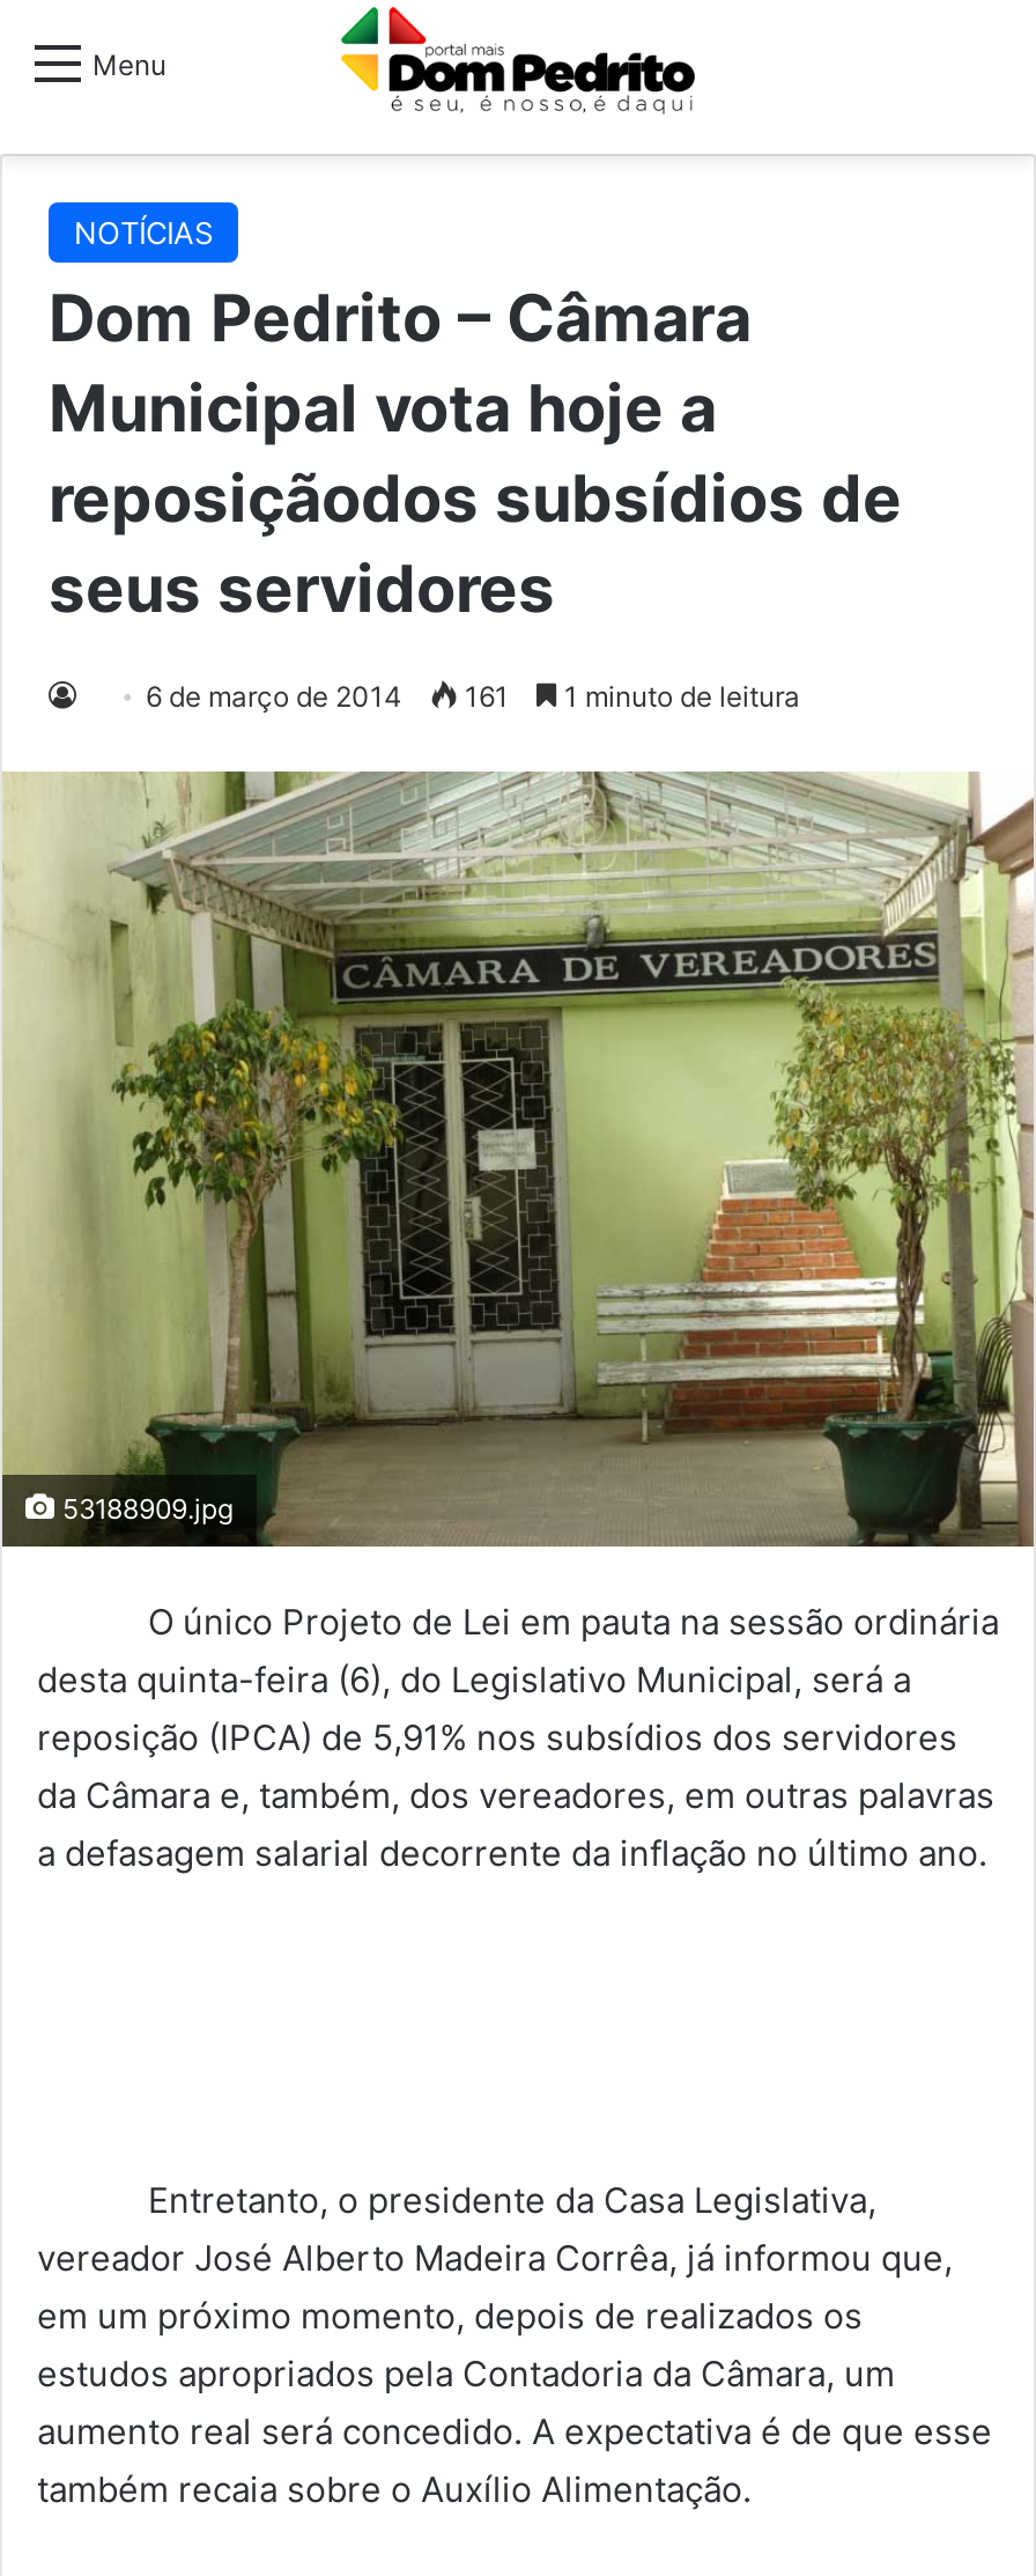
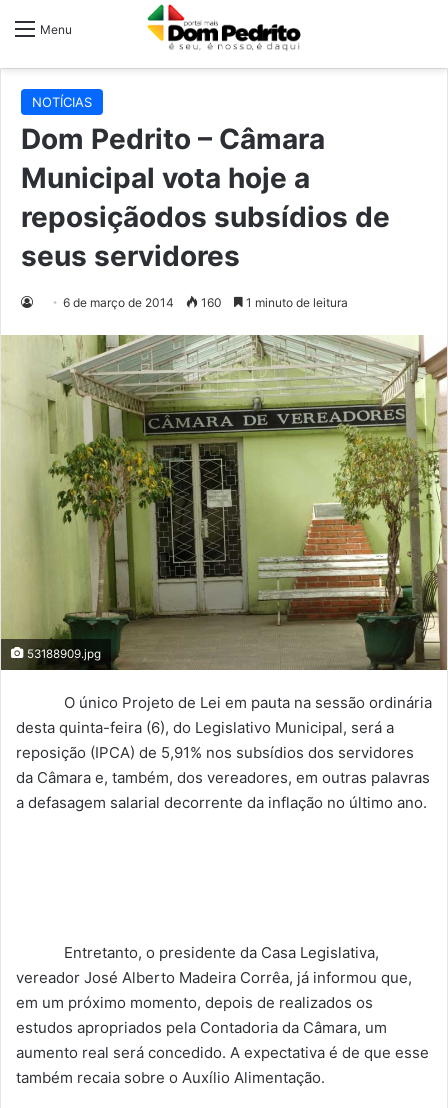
- 6 de março de 2014 161 1 minuto de leitura
+ 6 de março de 2014 160 1 minuto de leitura
